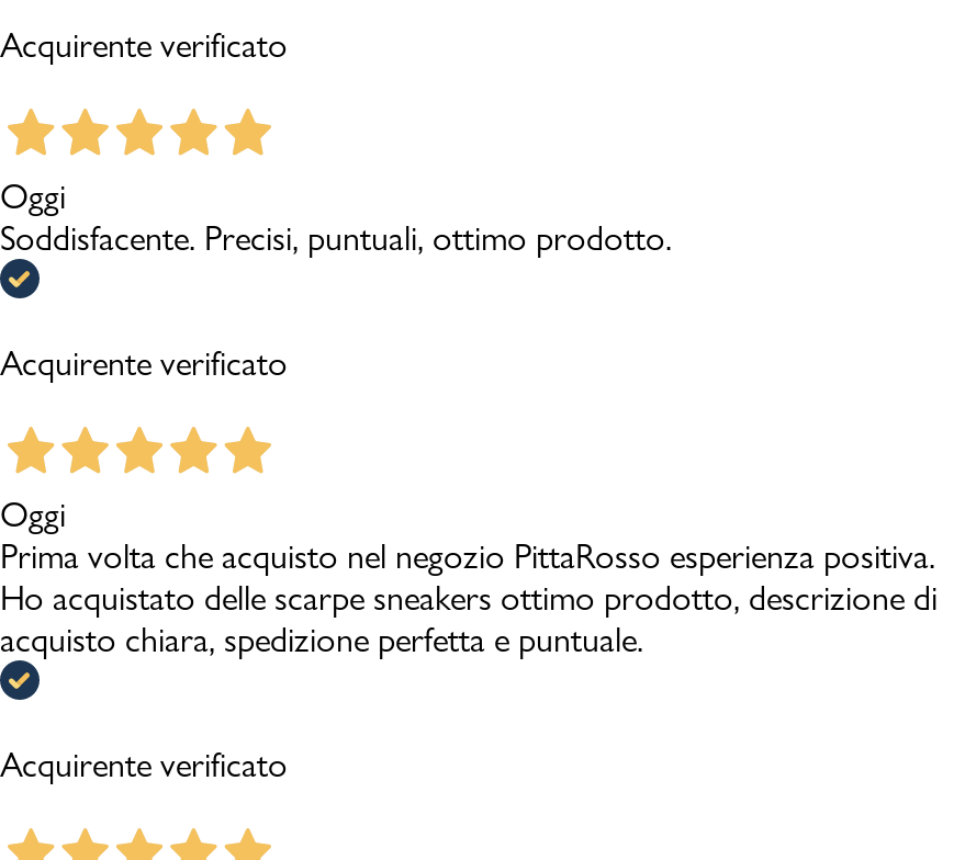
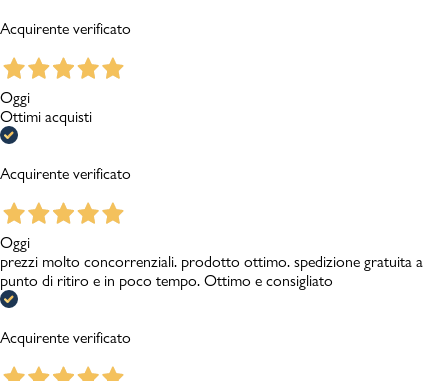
- Soddisfacente. Precisi, puntuali, ottimo prodotto.
+ Ottimi acquisti

- Prima volta che acquisto nel negozio PittaRosso esperienza positiva.
- Ho acquistato delle scarpe sneakers ottimo prodotto, descrizione di
- acquisto chiara, spedizione perfetta e puntuale.
+ prezzi molto concorrenziali. prodotto ottimo. spedizione gratuita a
+ punto di ritiro e in poco tempo. Ottimo e consigliato
